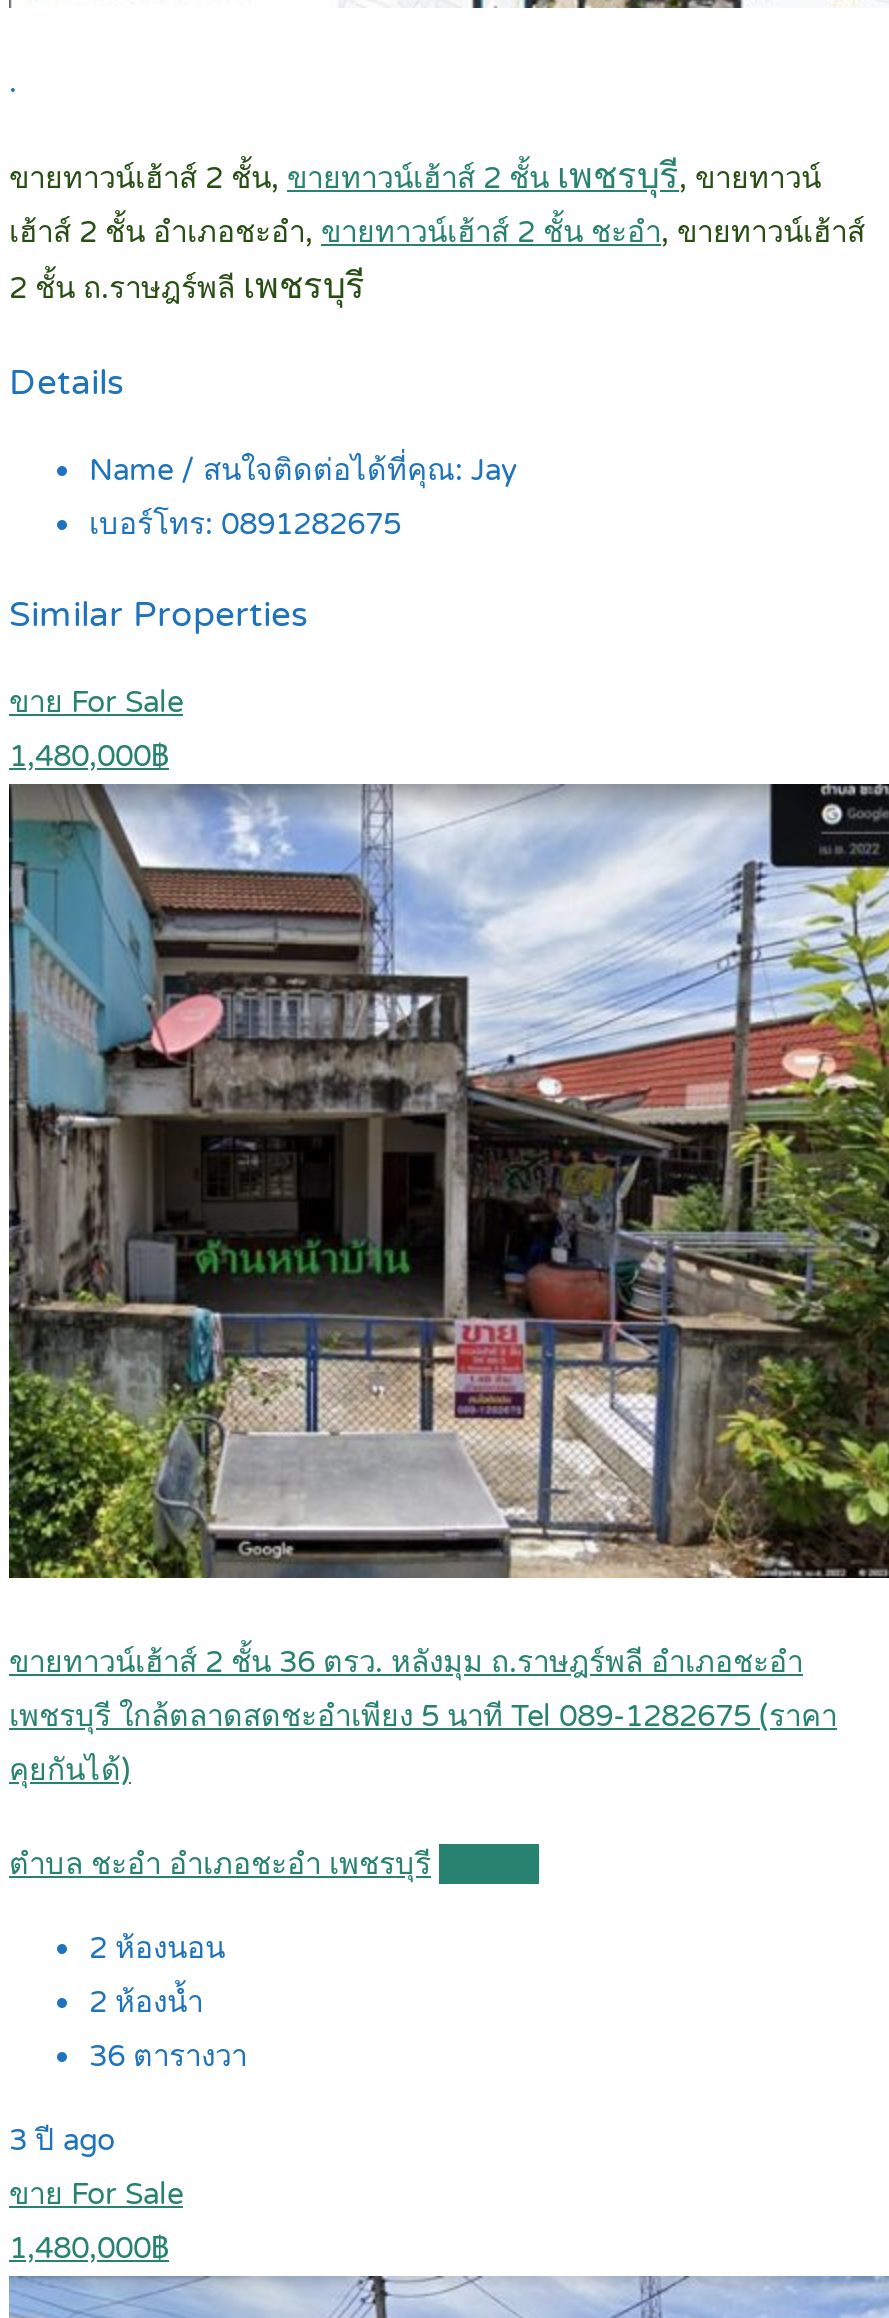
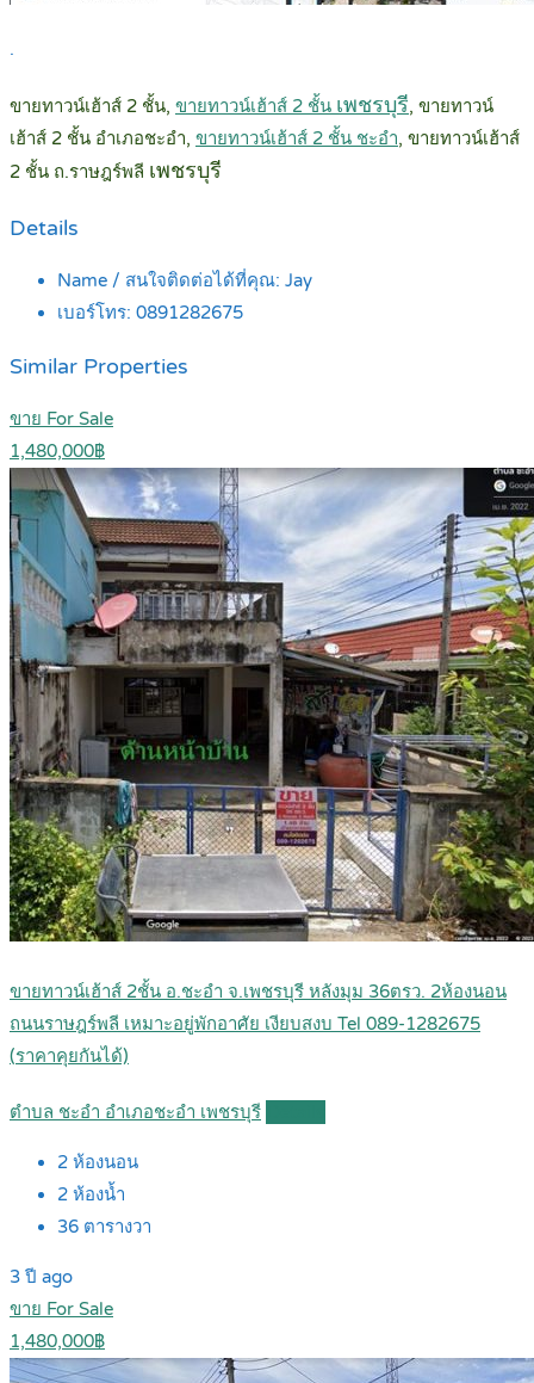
- ขายทาวน์เฮ้าส์ 2 ชั้น 36 ตรว. หลังมุม ถ.ราษฎร์พลี อำเภอชะอำ
+ ขายทาวน์เฮ้าส์ 2ชั้น อ.ชะอำ จ.เพชรบุรี หลังมุม 36ตรว. 2ห้องนอน

- เพชรบุรี ใกล้ตลาดสดชะอำเพียง 5 นาที Tel 089-1282675 (ราคา
+ ถนนราษฎร์พลี เหมาะอยู่พักอาศัย เงียบสงบ Tel 089-1282675

- คุยกันได้)
+ (ราคาคุยกันได้)
